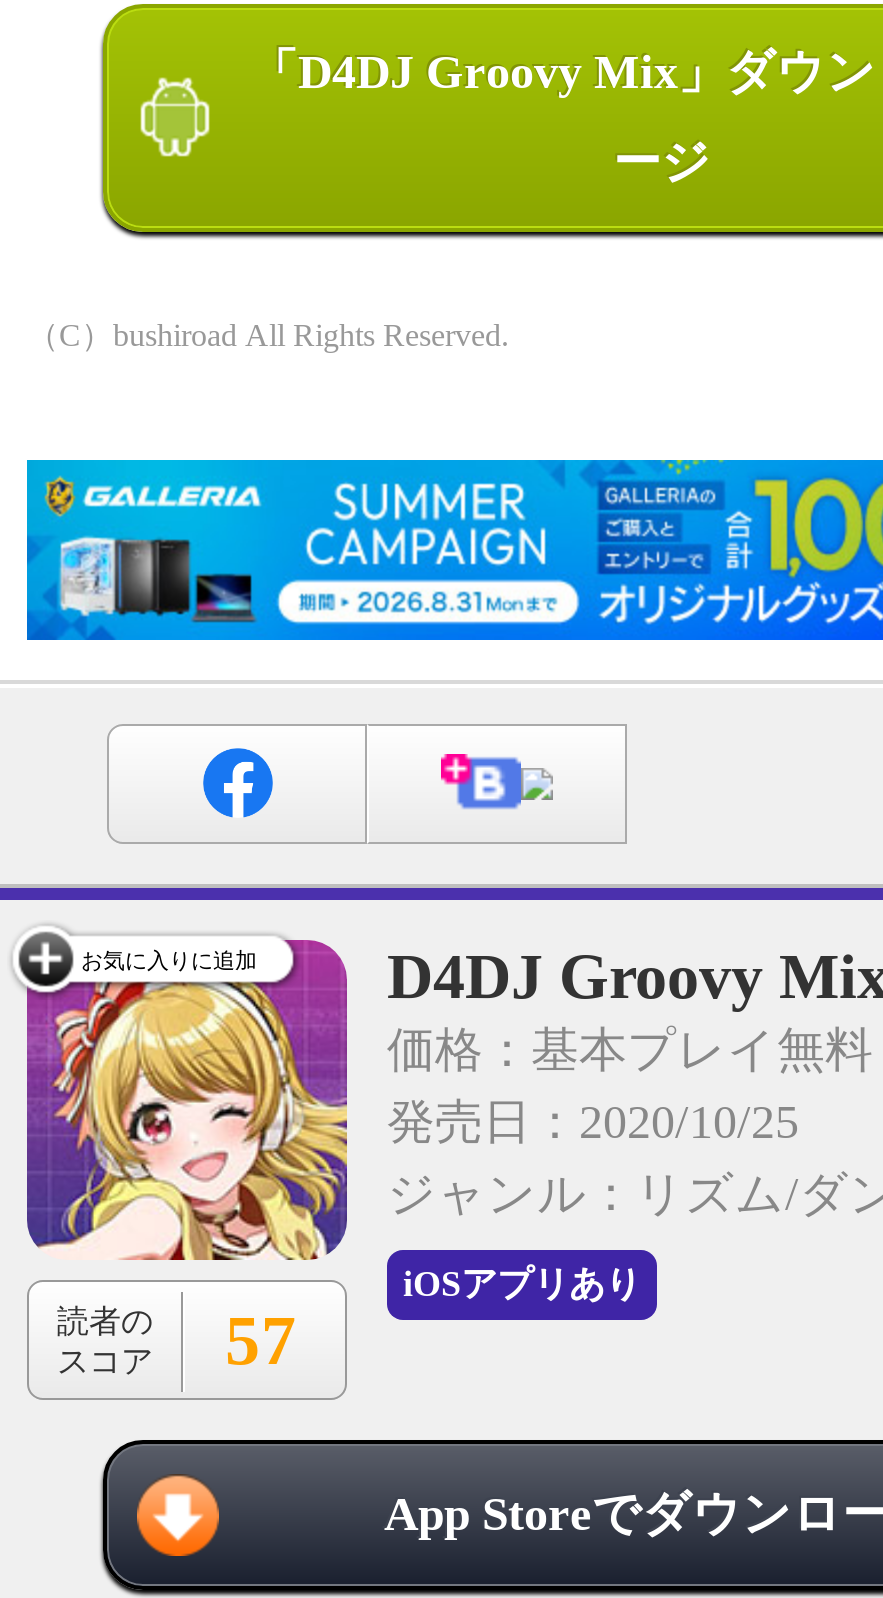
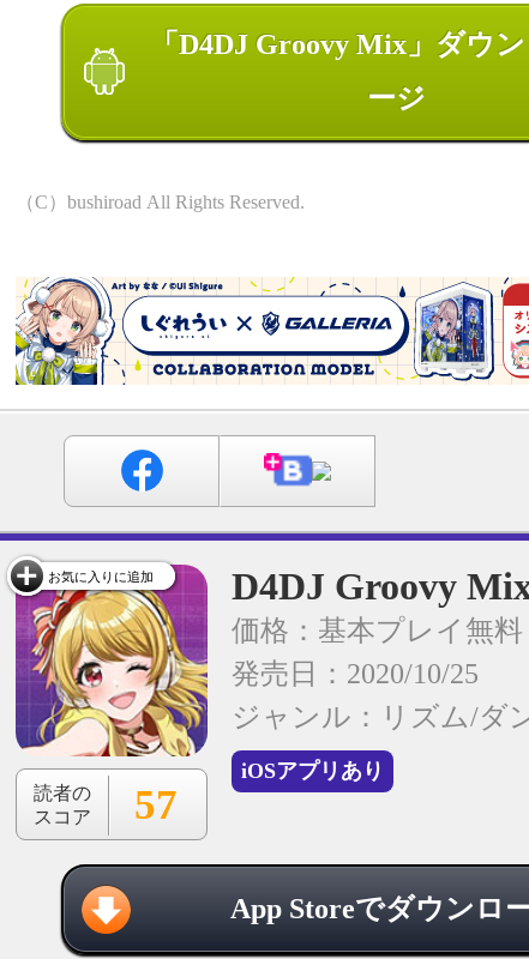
- [image]
+ [image]
